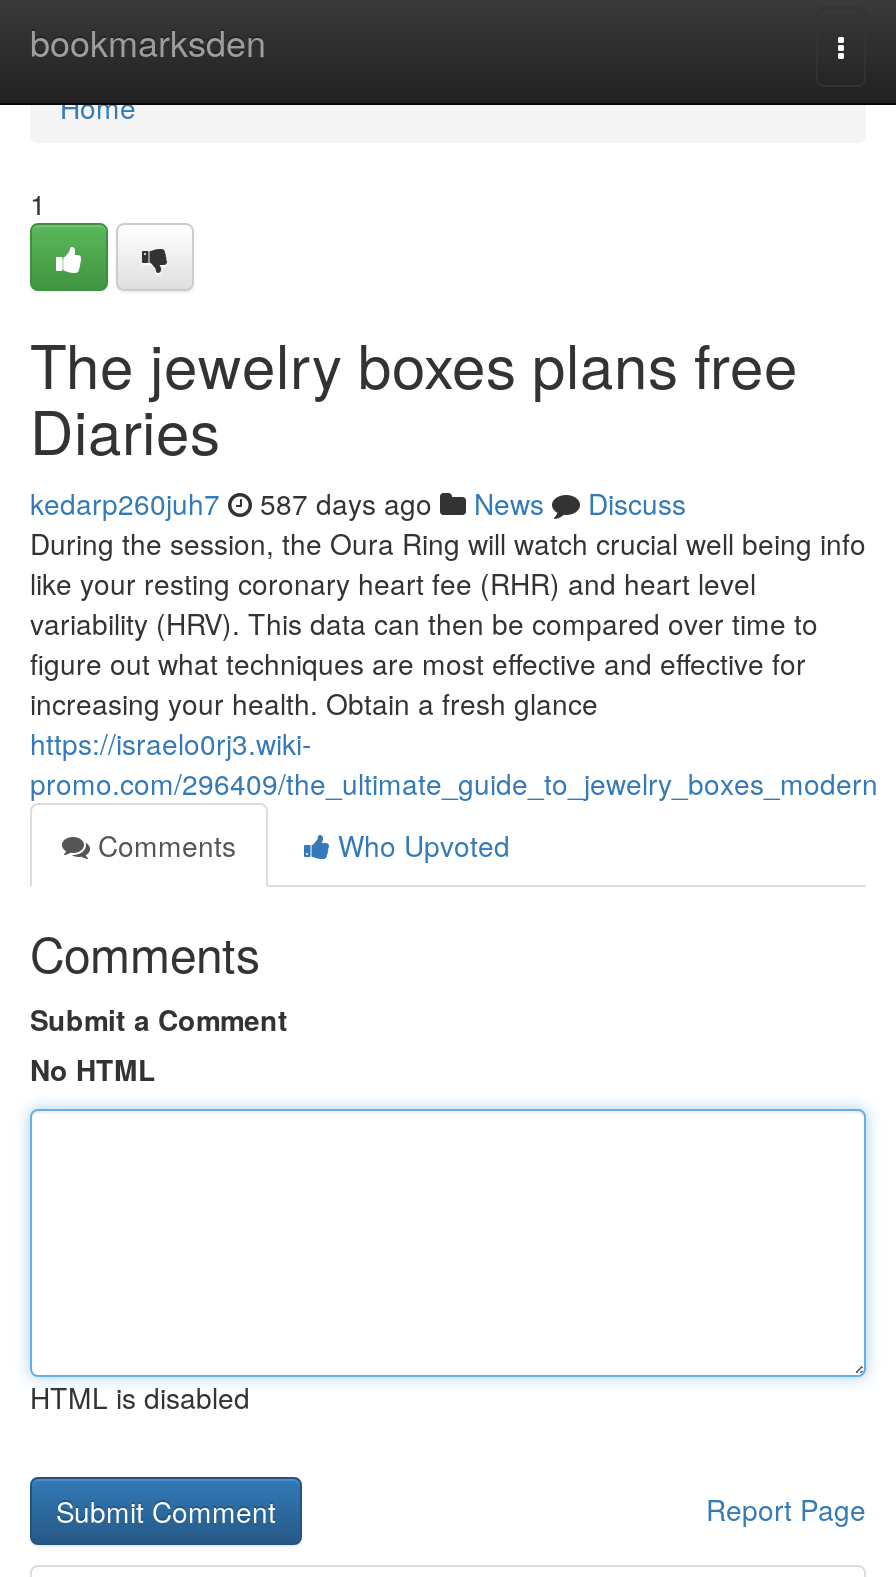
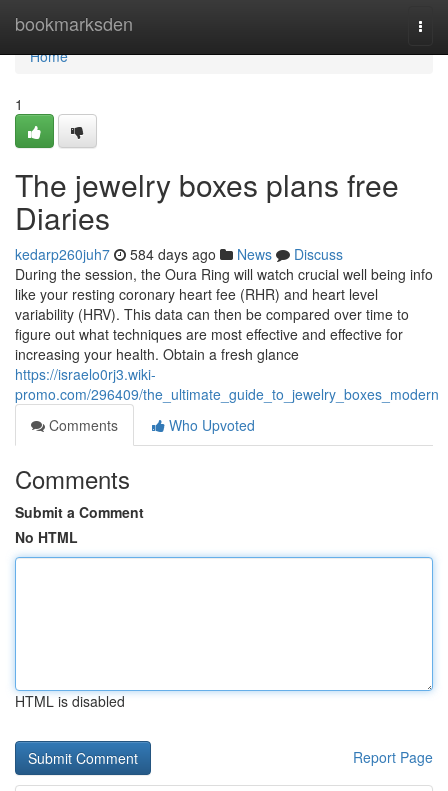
- kedarp260juh7 587 days ago News Discuss
+ kedarp260juh7 584 days ago News Discuss
